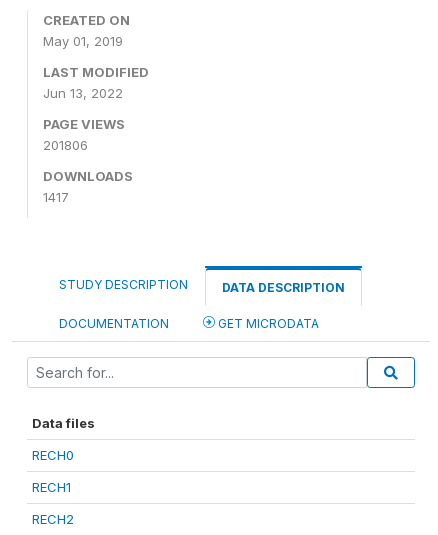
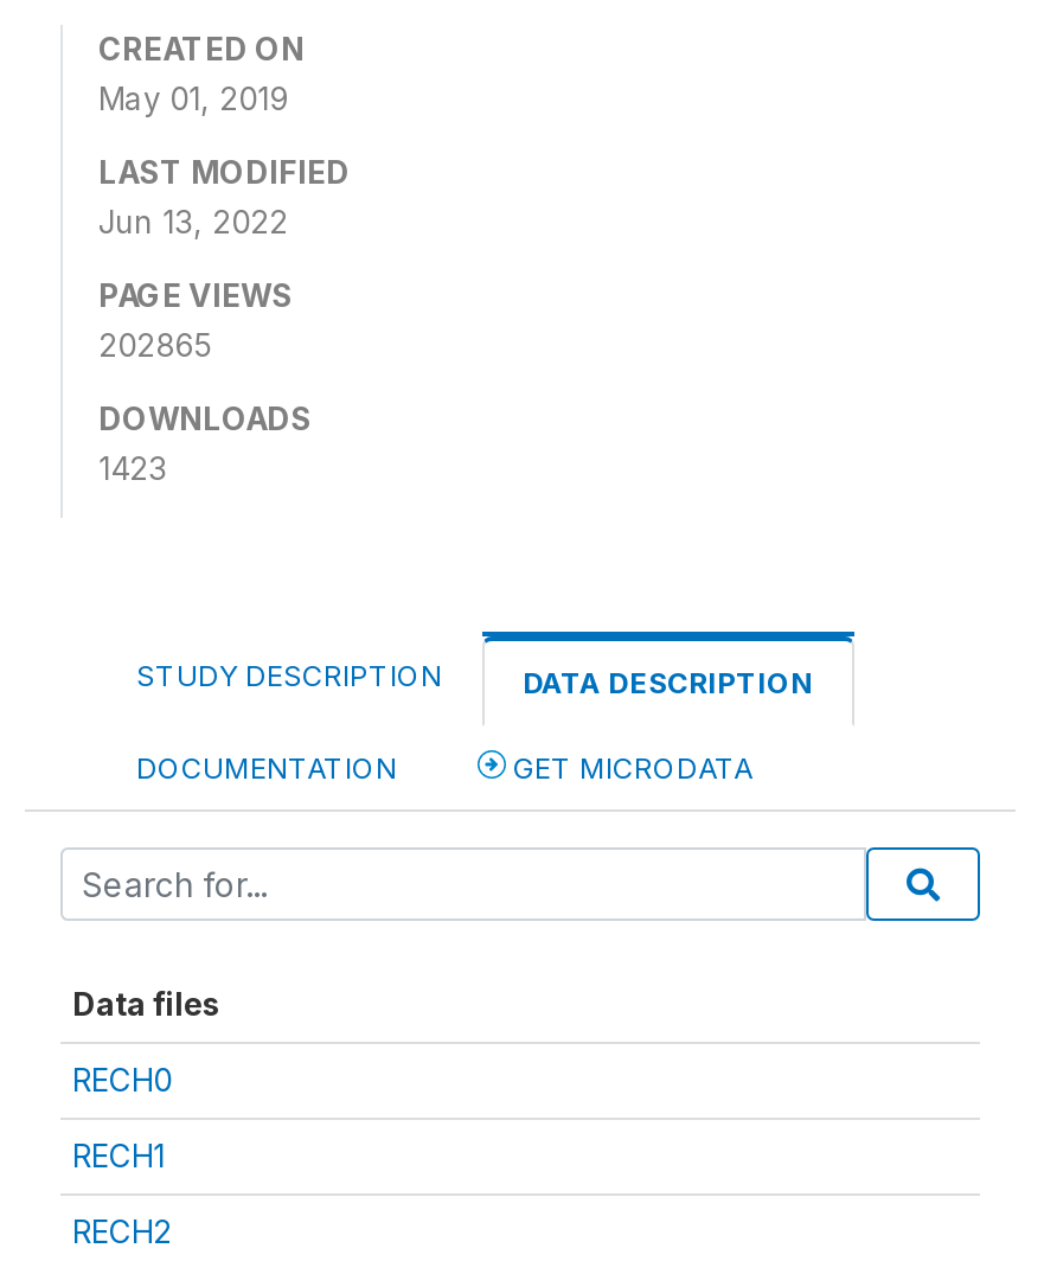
- 201806
+ 202865

- 1417
+ 1423
